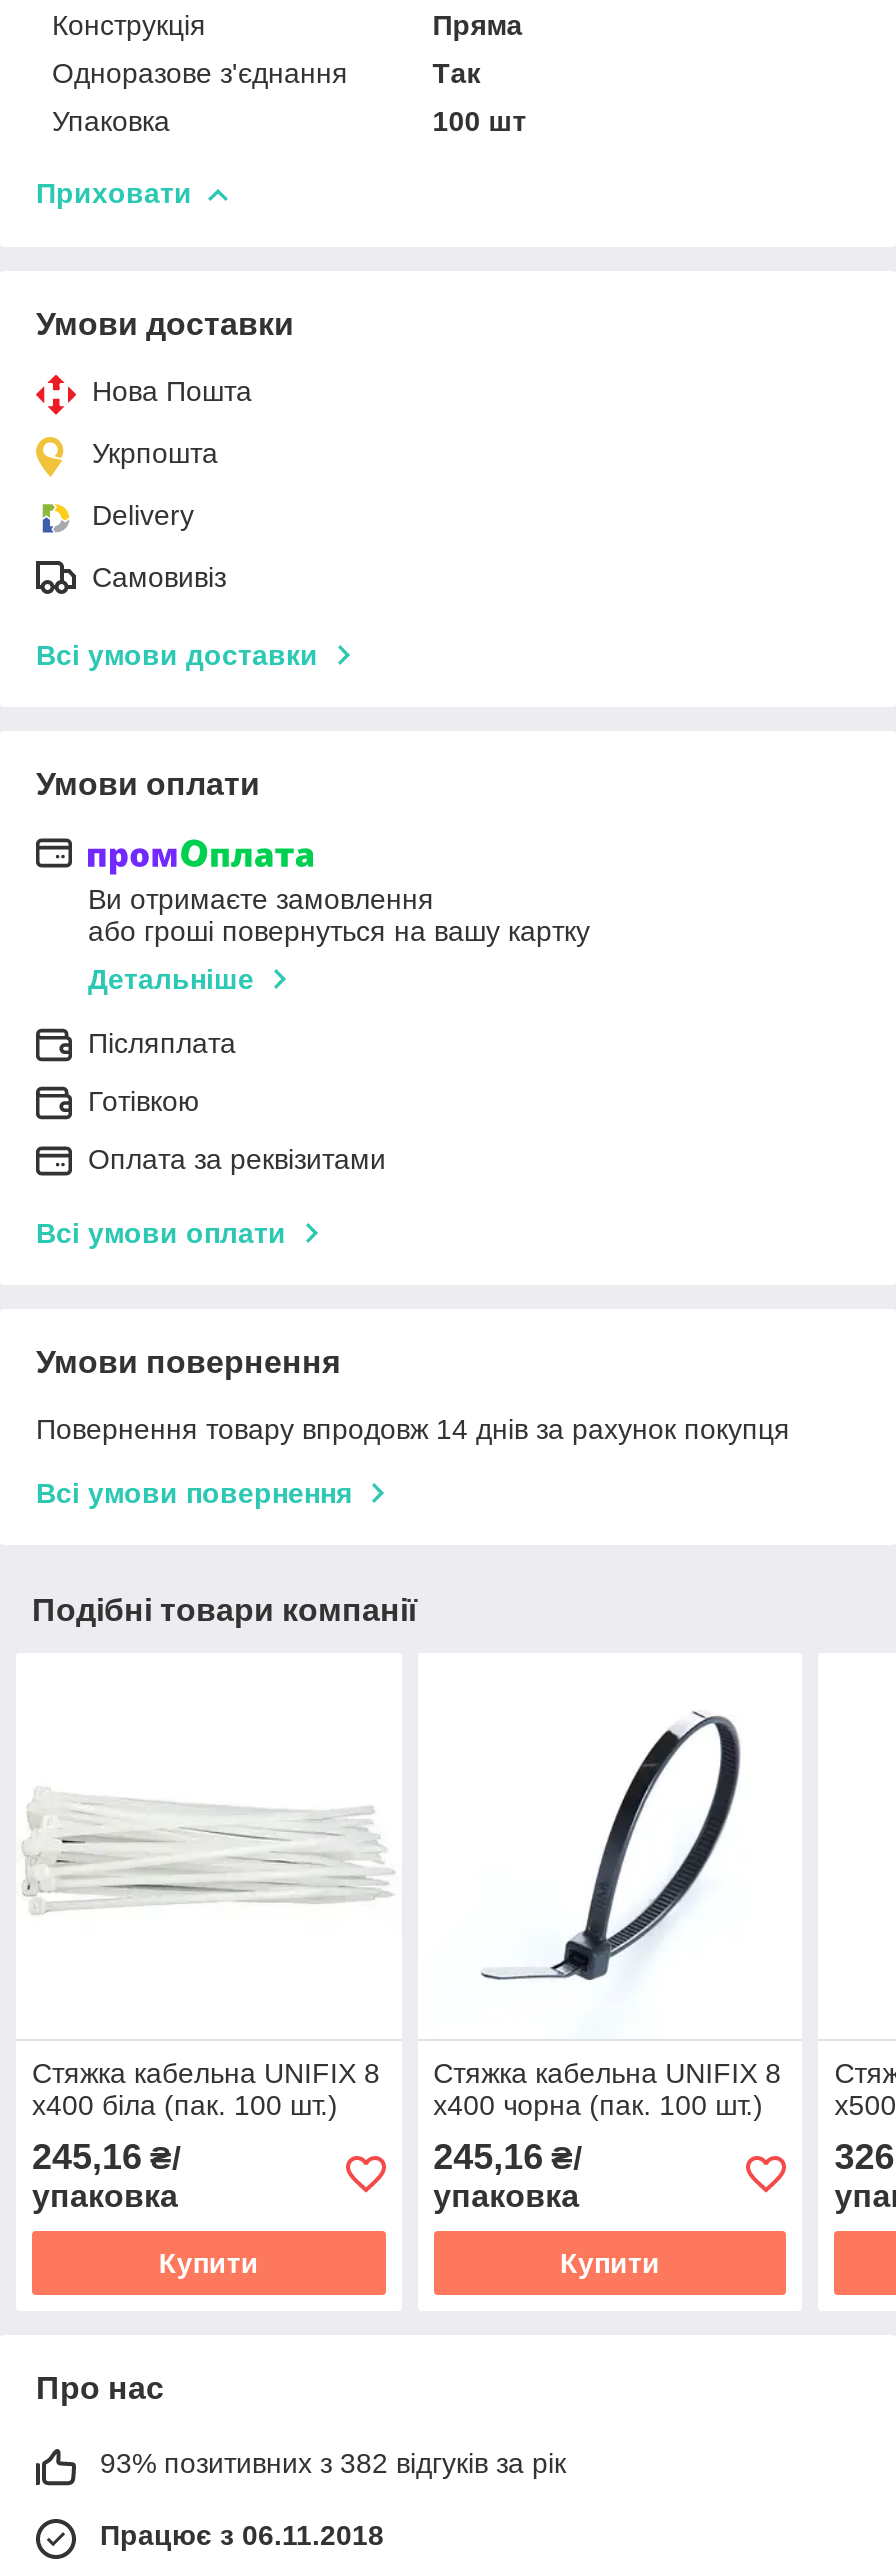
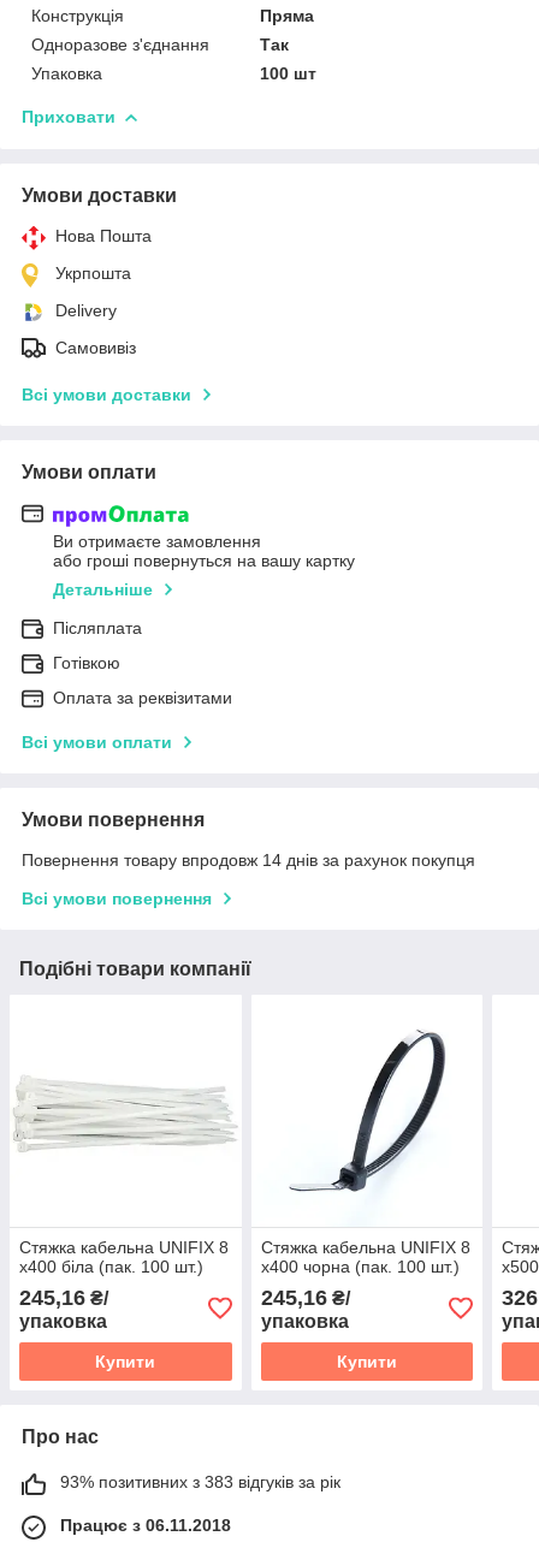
- 93% позитивних з 382 відгуків за рік
+ 93% позитивних з 383 відгуків за рік
